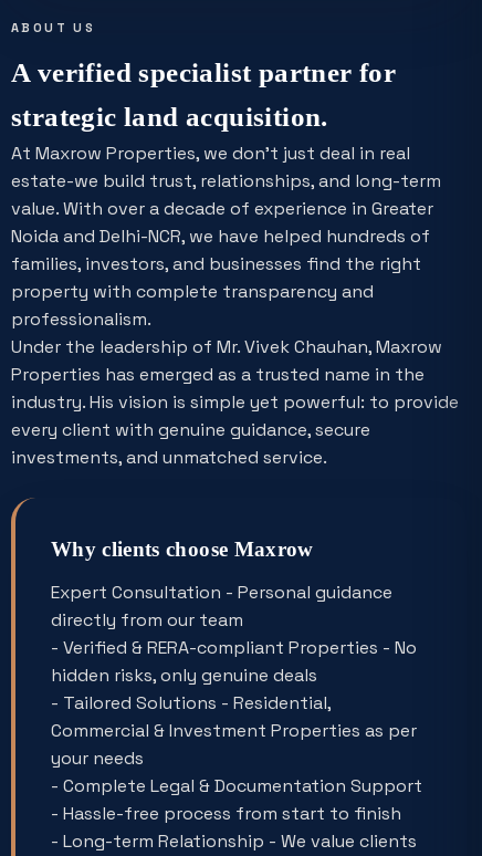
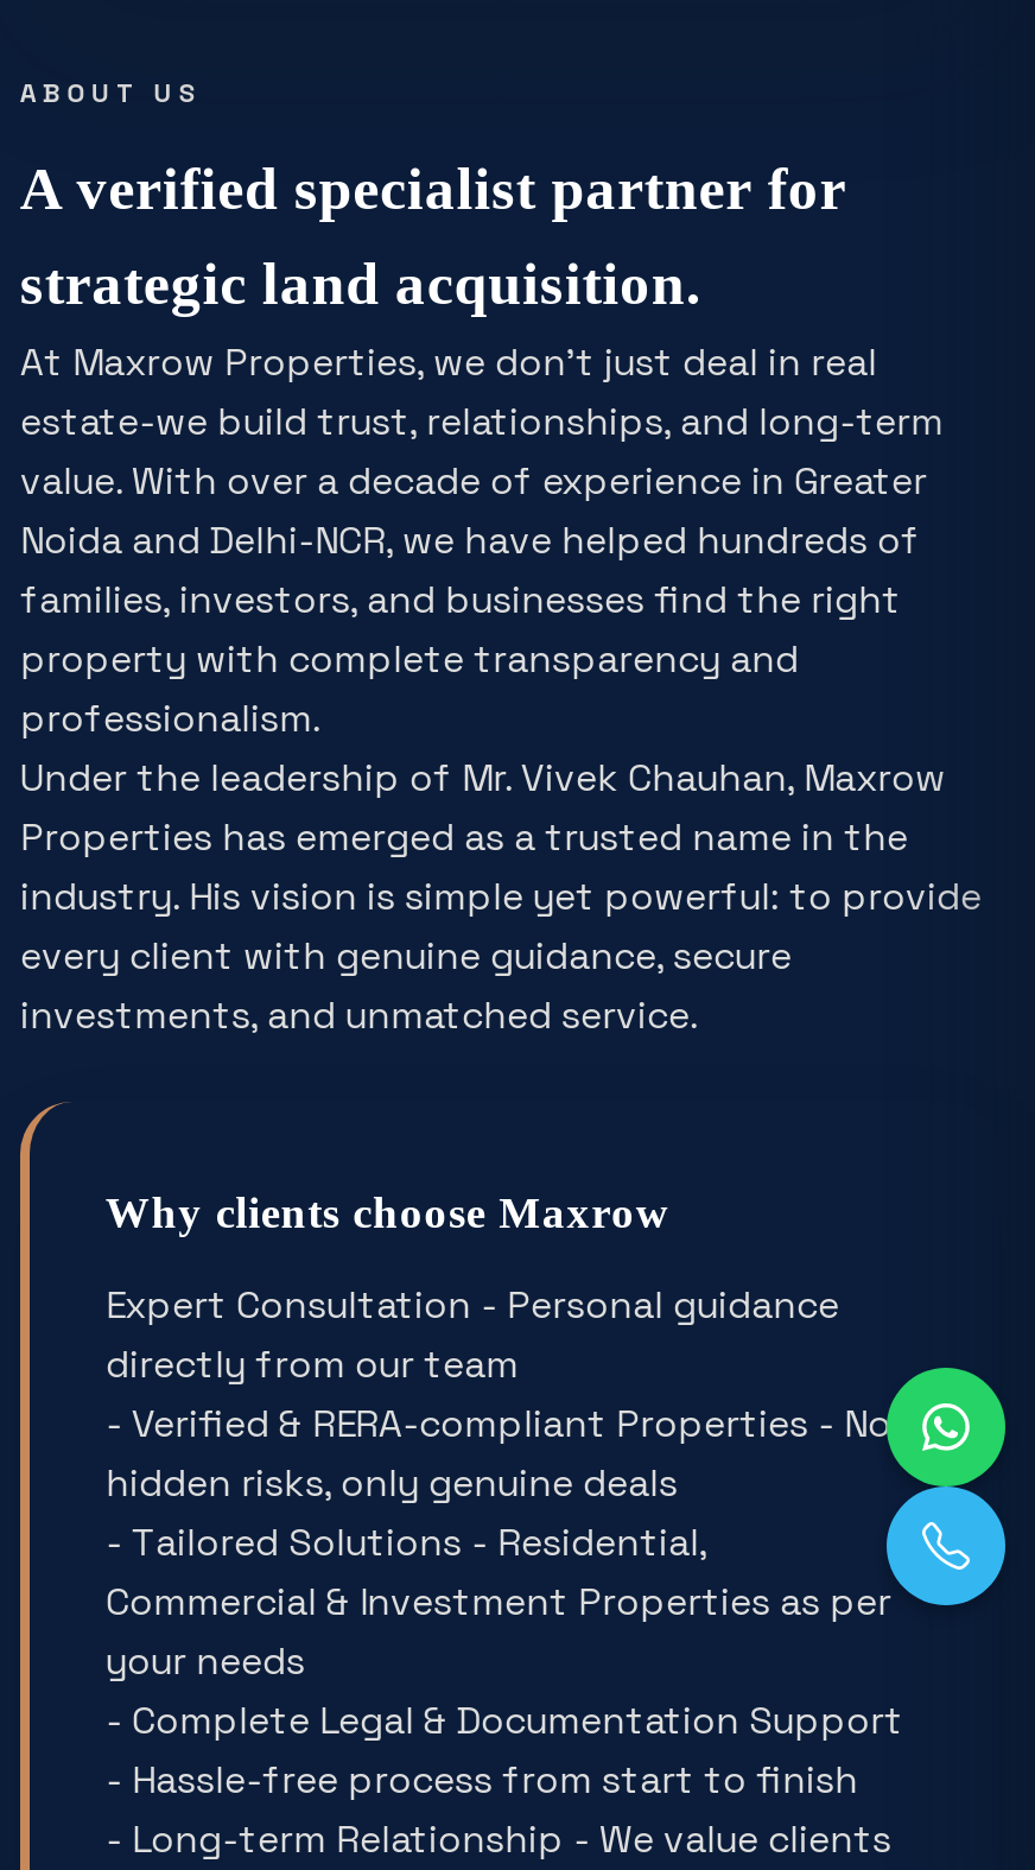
+ [image]
